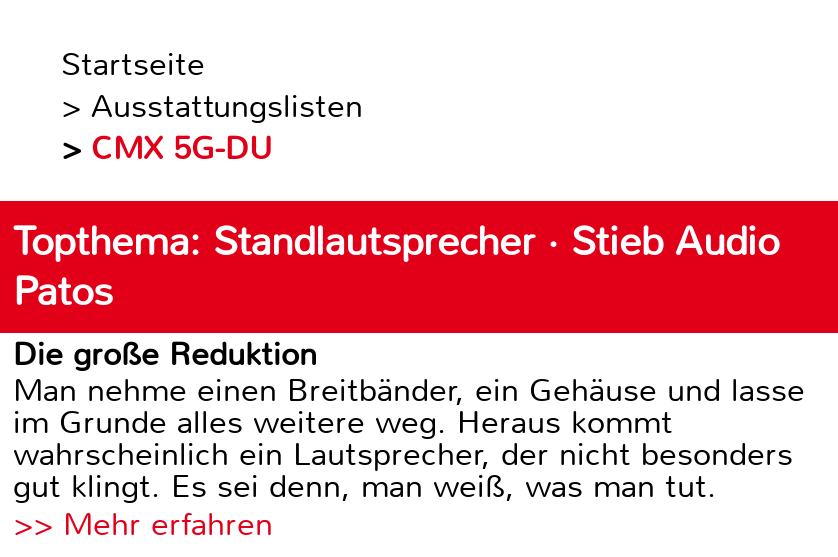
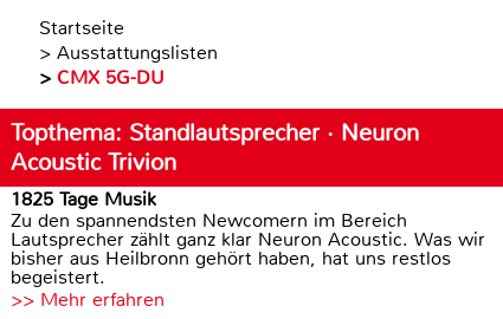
- Topthema: Standlautsprecher · Stieb Audio
- Patos
- Die große Reduktion
- Man nehme einen Breitbänder, ein Gehäuse und lasse
- im Grunde alles weitere weg. Heraus kommt
- wahrscheinlich ein Lautsprecher, der nicht besonders
- gut klingt. Es sei denn, man weiß, was man tut.
+ Topthema: Standlautsprecher · Neuron
+ Acoustic Trivion
+ 1825 Tage Musik
+ Zu den spannendsten Newcomern im Bereich
+ Lautsprecher zählt ganz klar Neuron Acoustic. Was wir
+ bisher aus Heilbronn gehört haben, hat uns restlos
+ begeistert.
